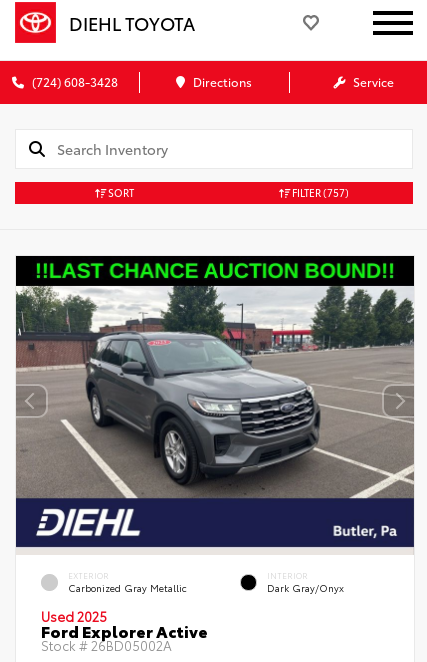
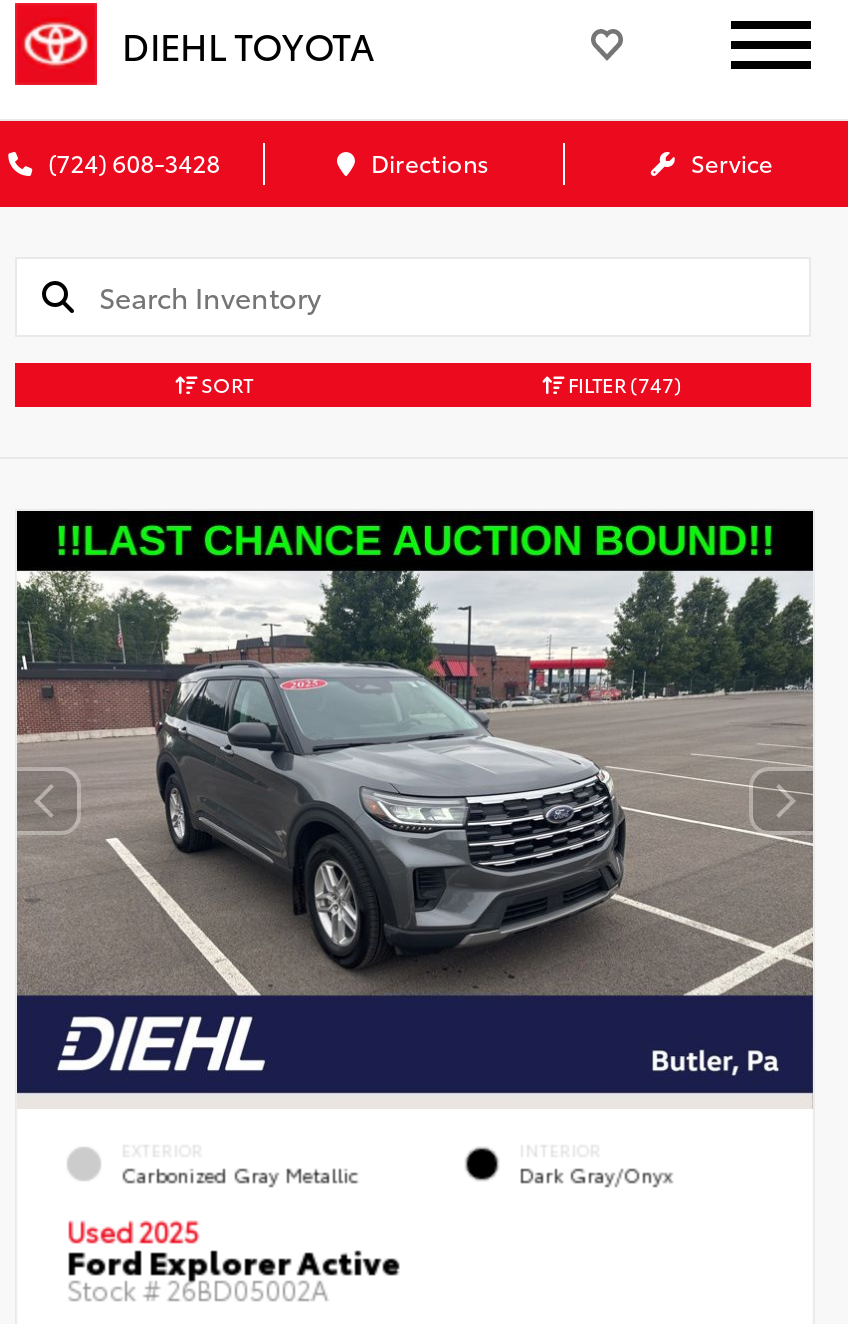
- FILTER (757)
+ FILTER (747)
